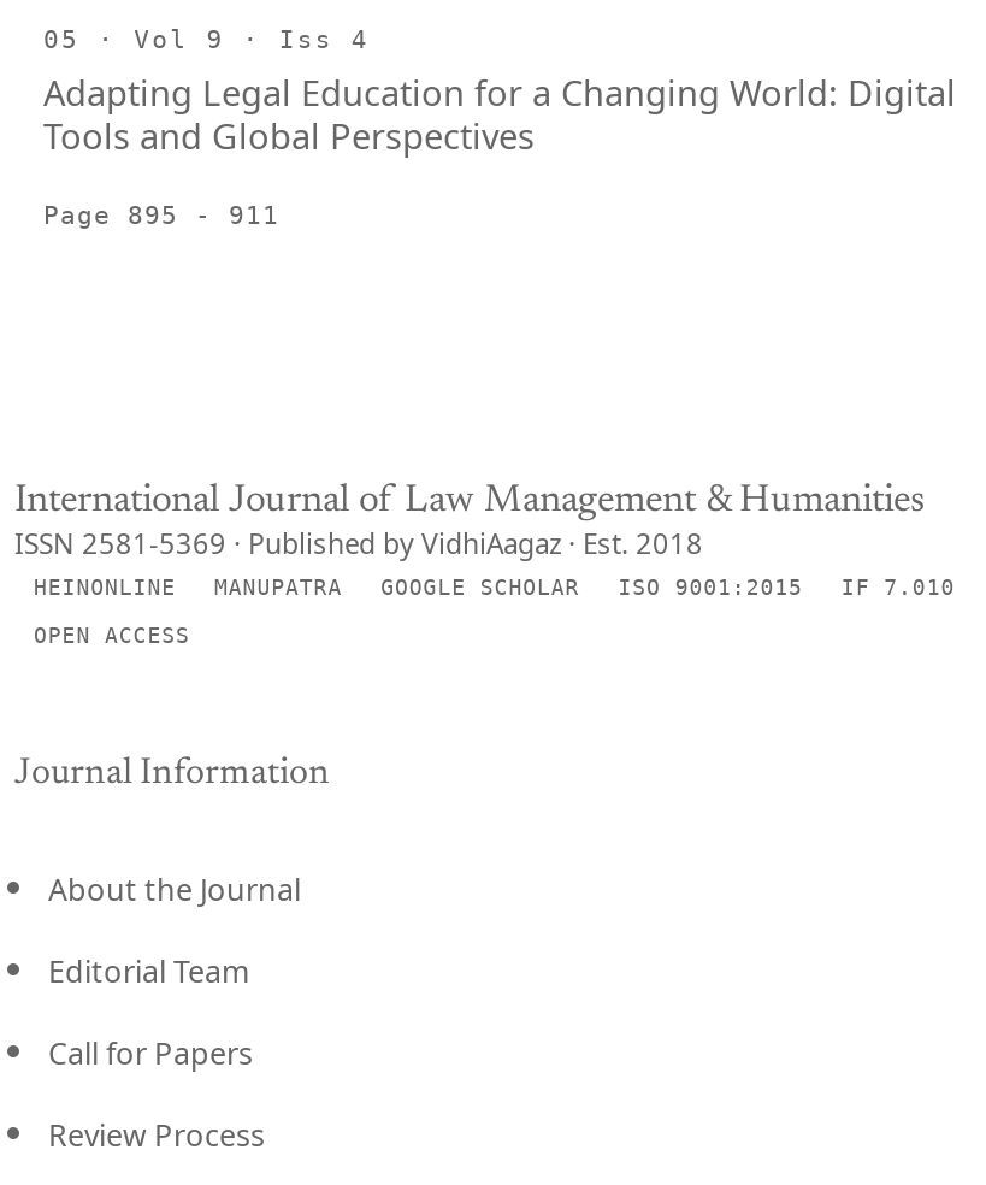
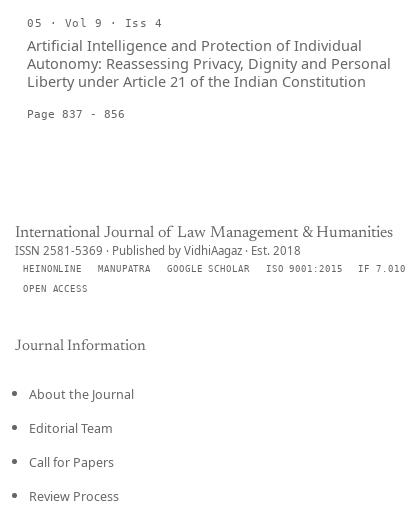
- Adapting Legal Education for a Changing World: Digital
- Tools and Global Perspectives
+ Artificial Intelligence and Protection of Individual
+ Autonomy: Reassessing Privacy, Dignity and Personal
+ Liberty under Article 21 of the Indian Constitution

- Page 895 - 911
+ Page 837 - 856
